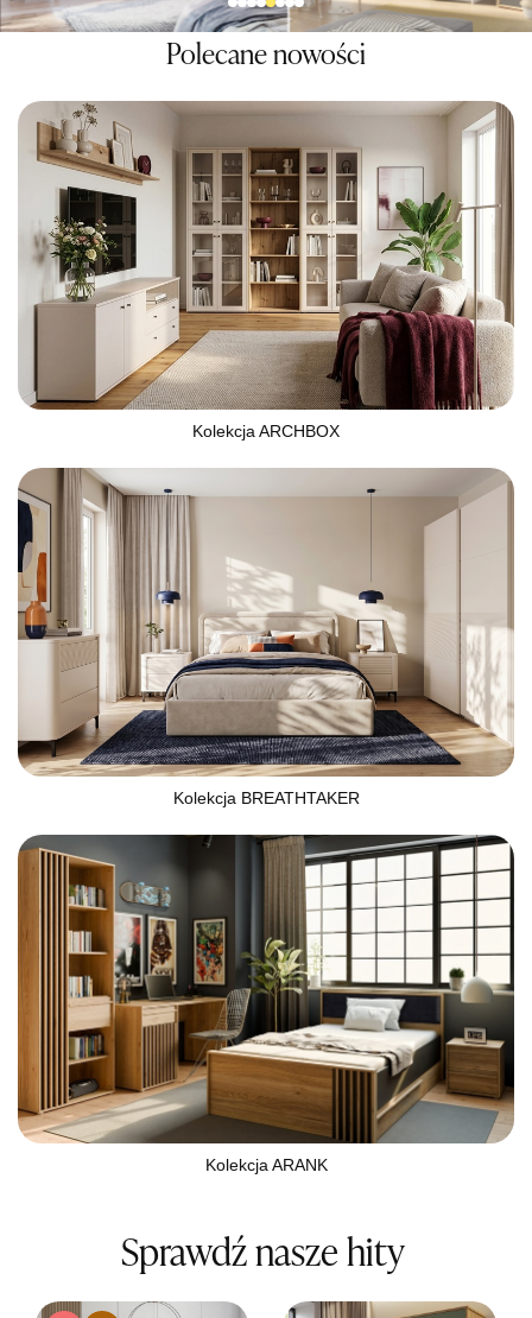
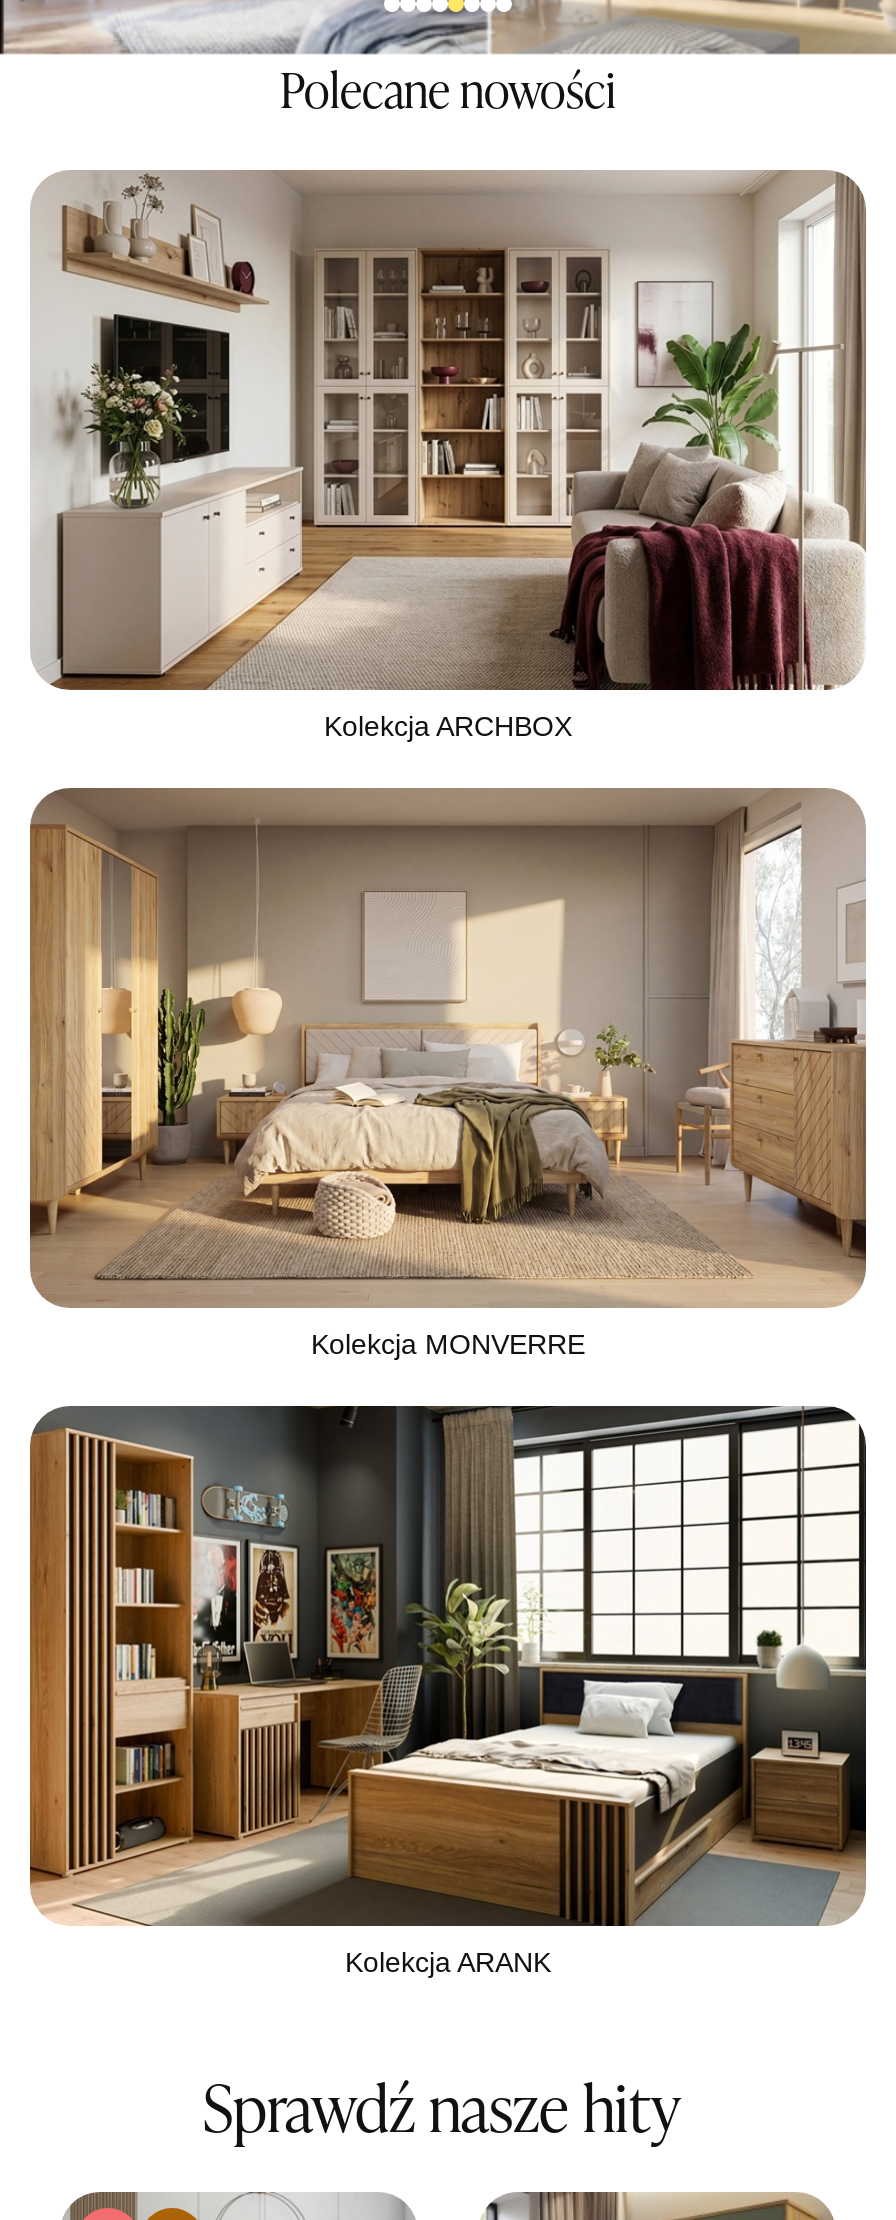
- [image]
- Kolekcja BREATHTAKER
+ [image]
+ Kolekcja MONVERRE
